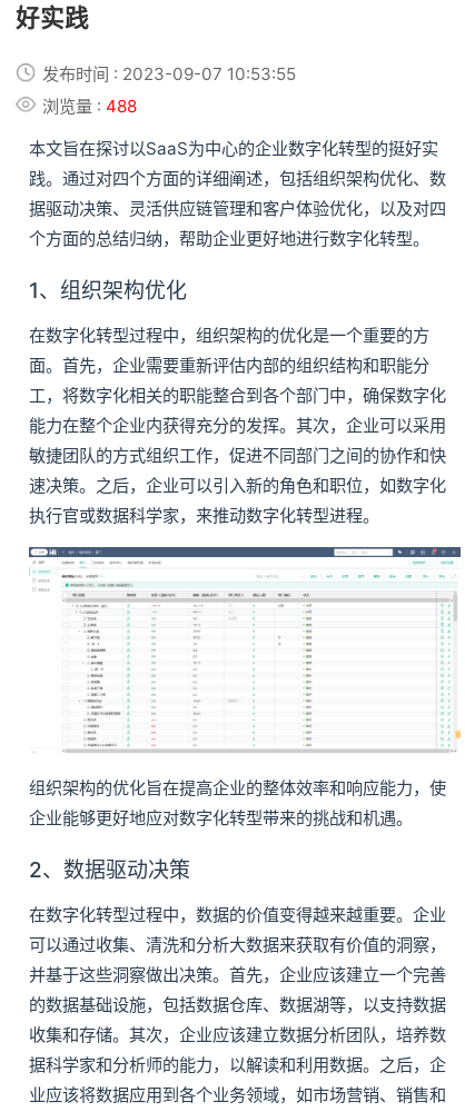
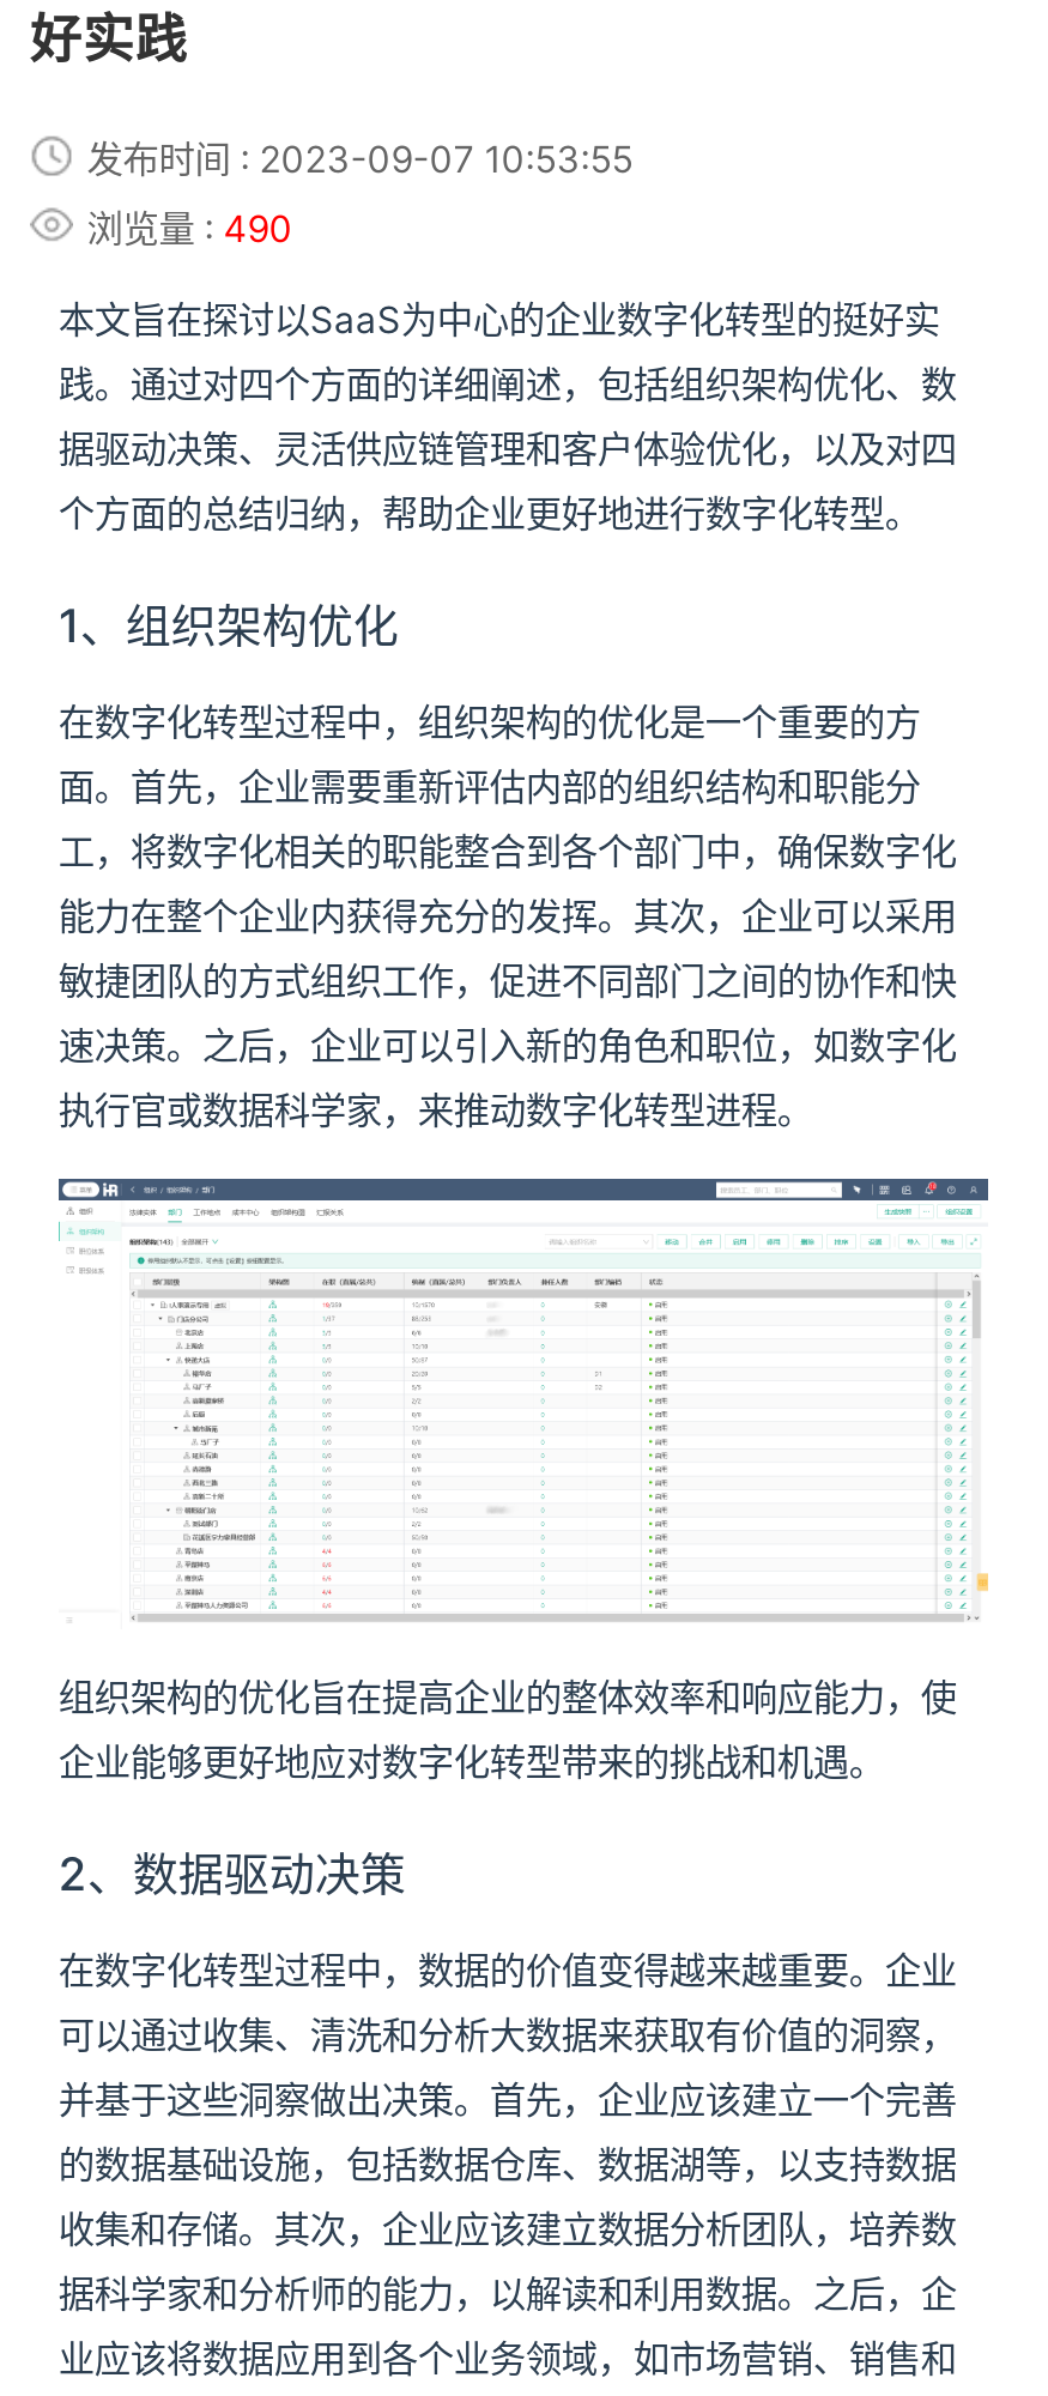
- 浏览量 : 488
+ 浏览量 : 490
